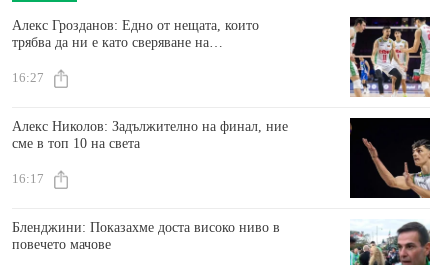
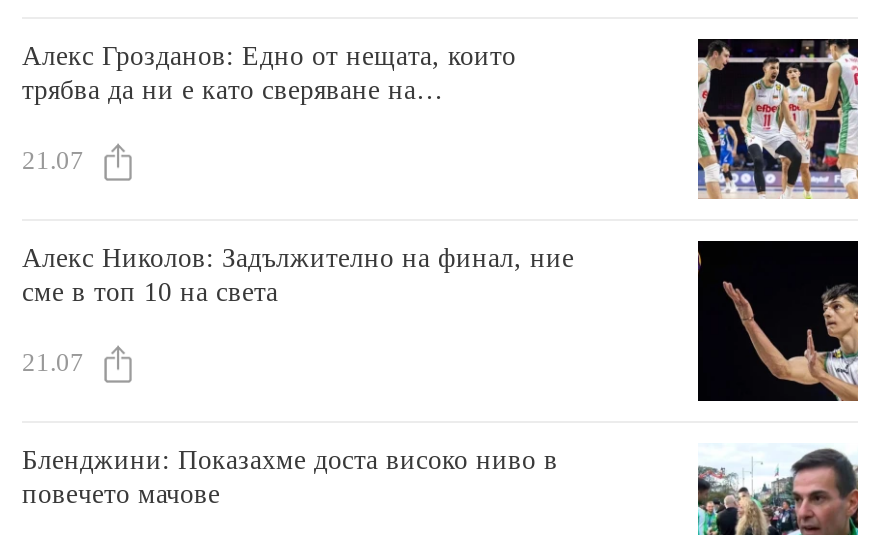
- 16:27
+ 21.07

- 16:17
+ 21.07
